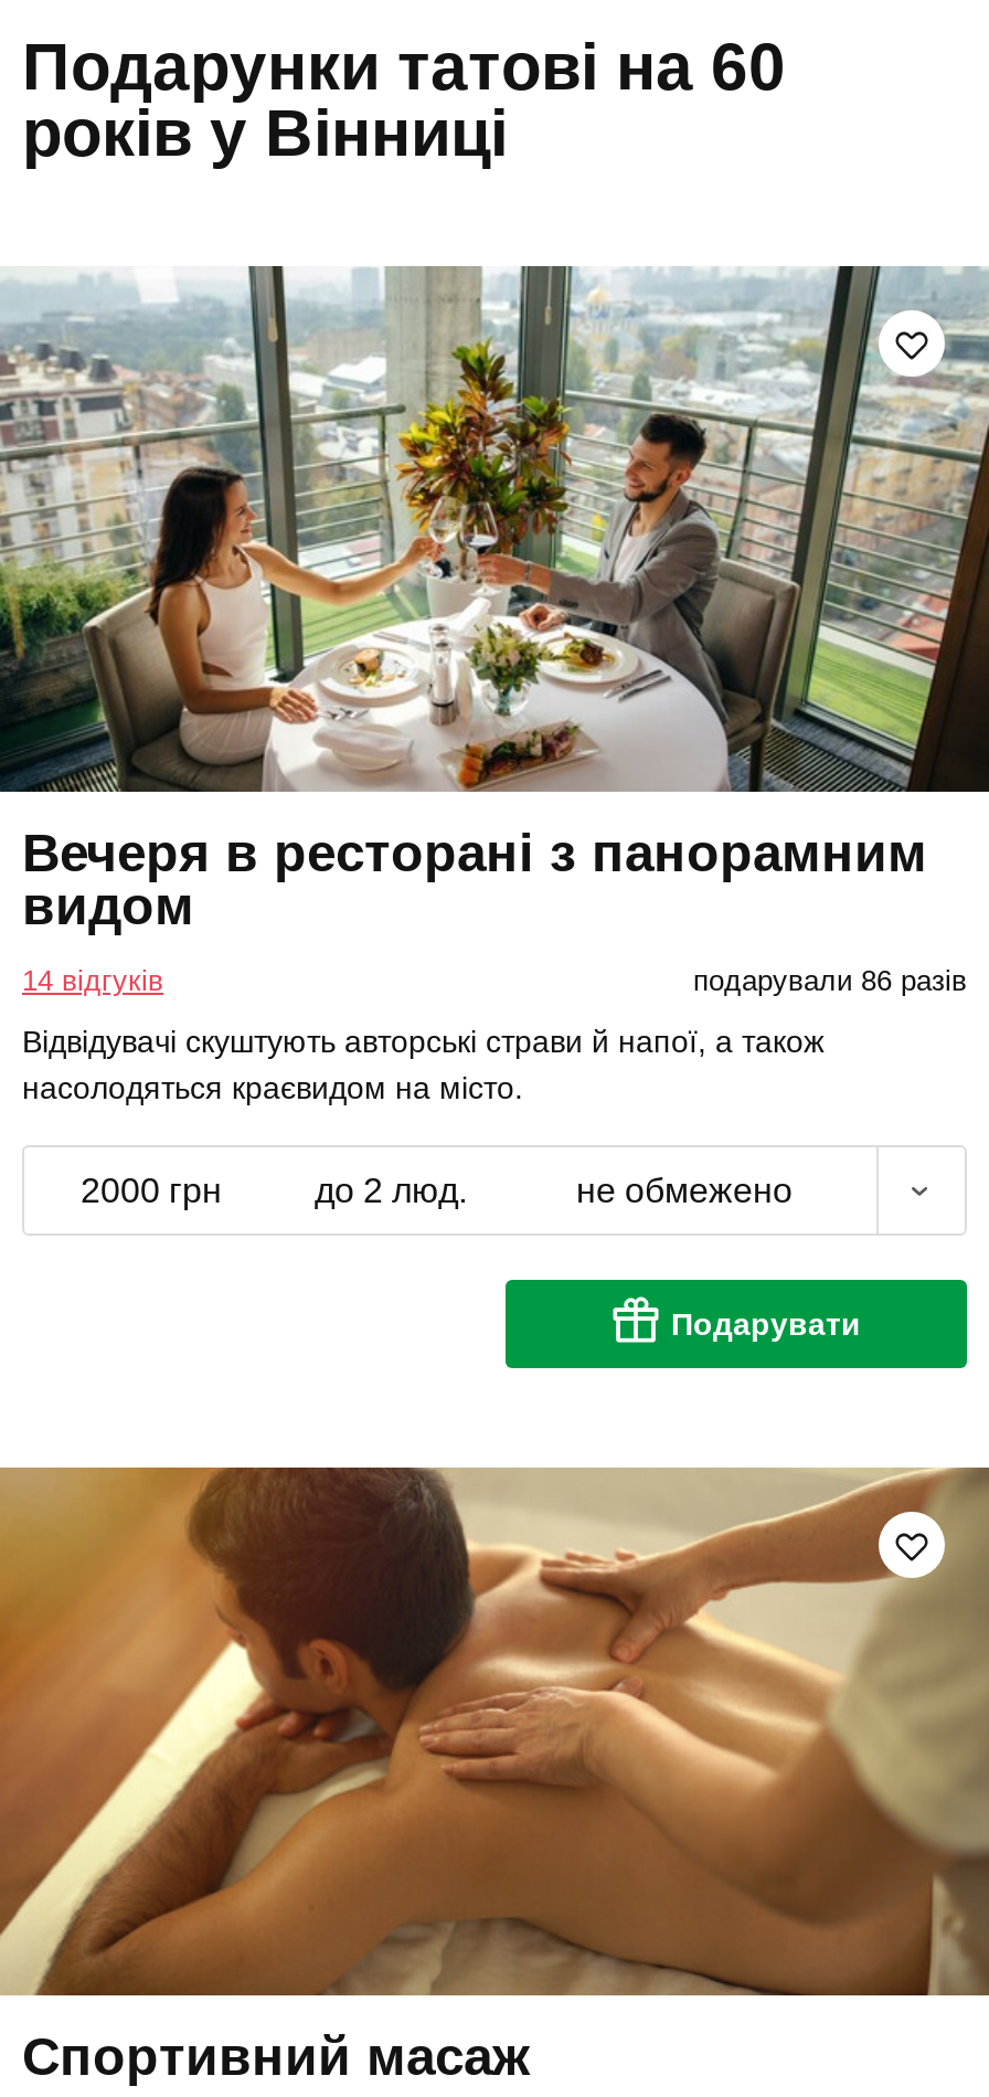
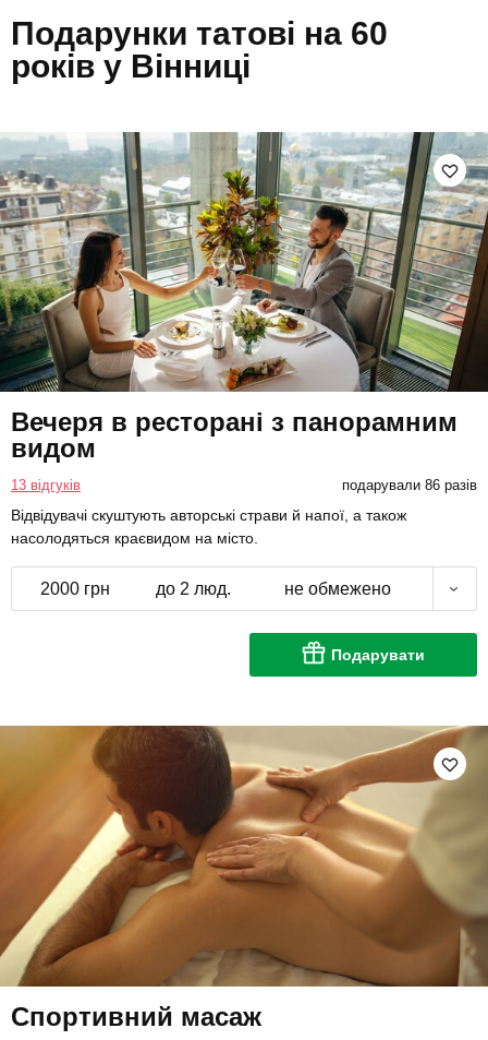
- 14 відгуків
+ 13 відгуків
